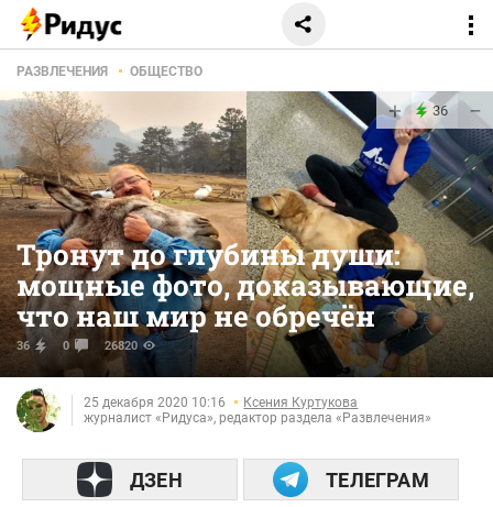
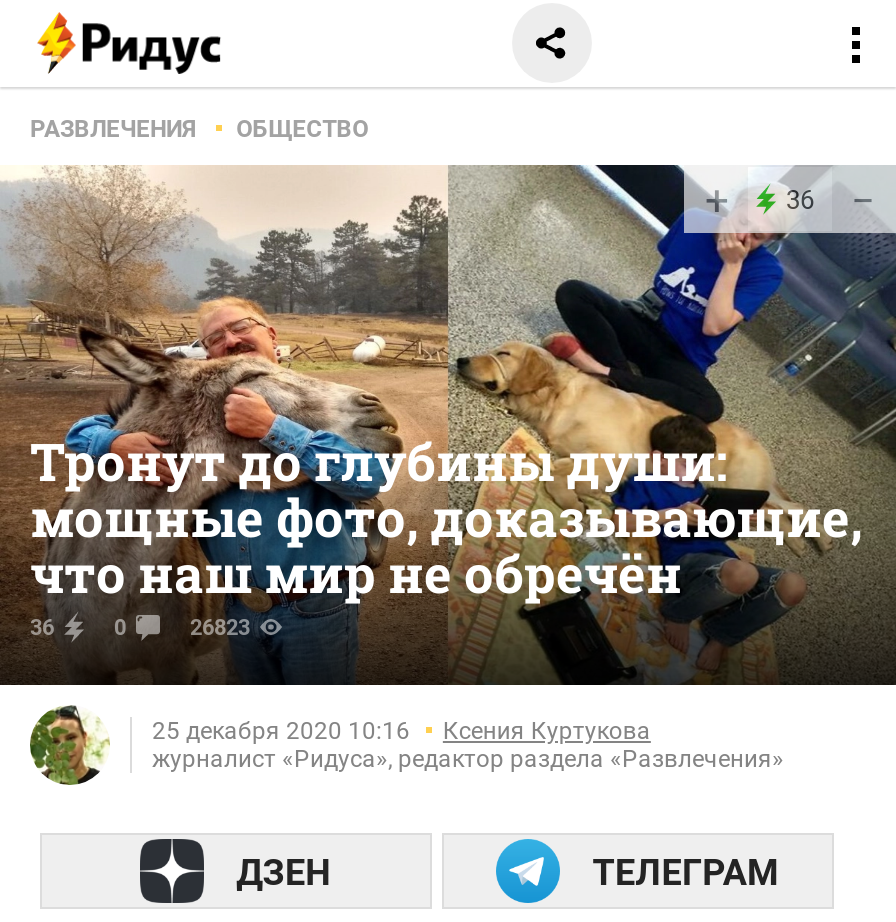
- 26820
+ 26823
